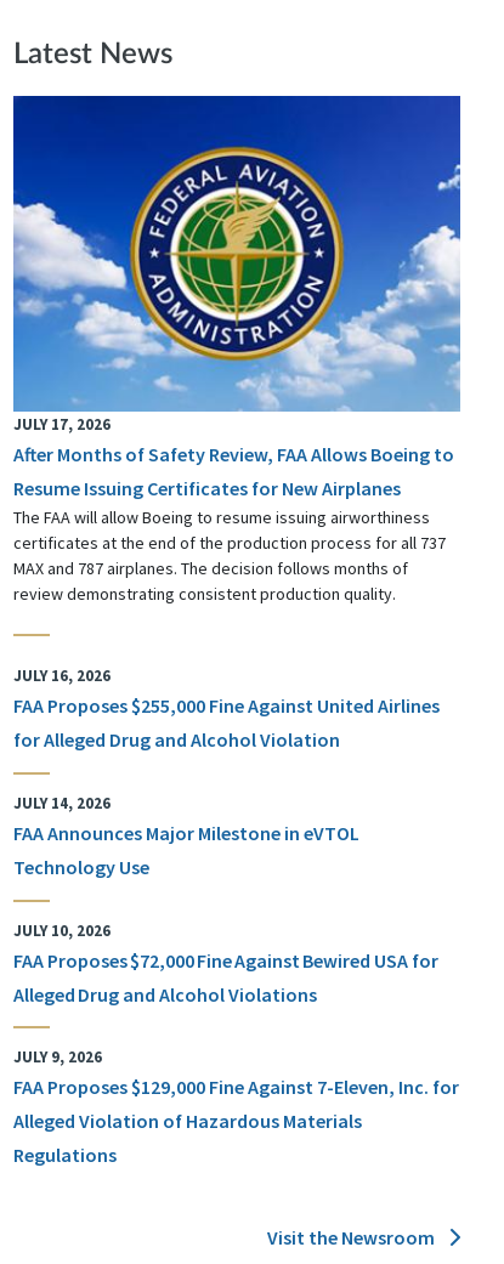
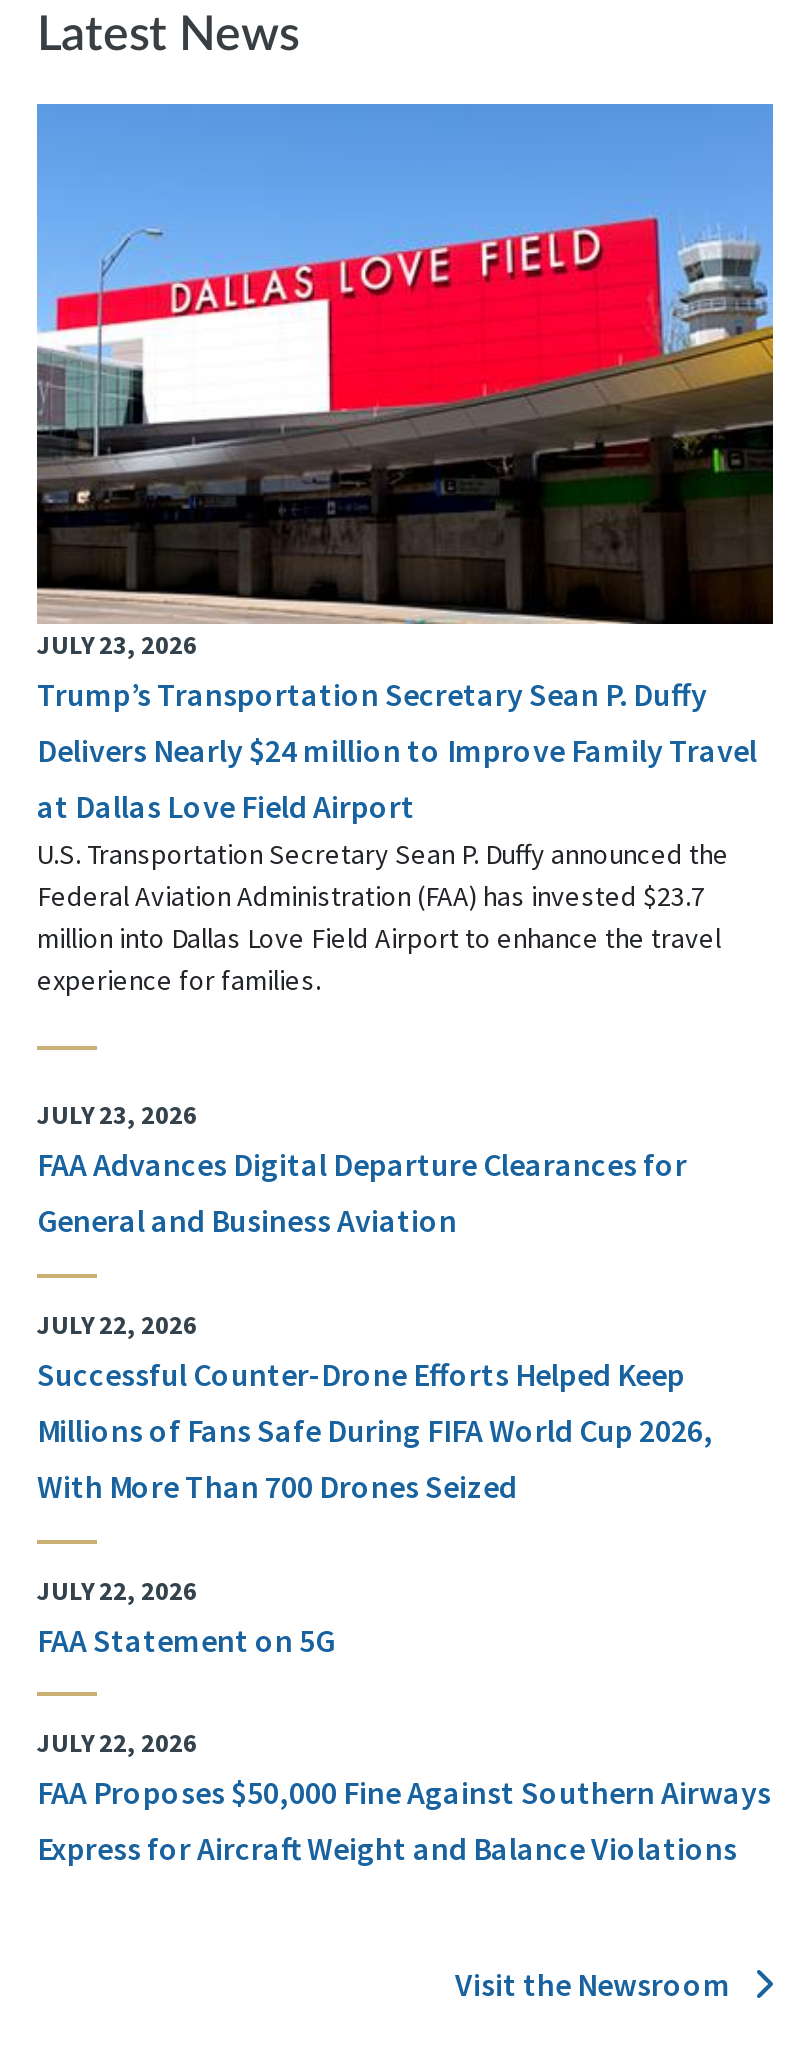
- [image]
- JULY 17, 2026
- After Months of Safety Review, FAA Allows Boeing to
- Resume Issuing Certificates for New Airplanes
- The FAA will allow Boeing to resume issuing airworthiness
- certificates at the end of the production process for all 737
- MAX and 787 airplanes. The decision follows months of
- review demonstrating consistent production quality.
+ [image]
+ JULY 23, 2026
+ Trump’s Transportation Secretary Sean P. Duffy
+ Delivers Nearly $24 million to Improve Family Travel
+ at Dallas Love Field Airport
+ U.S. Transportation Secretary Sean P. Duffy announced the
+ Federal Aviation Administration (FAA) has invested $23.7
+ million into Dallas Love Field Airport to enhance the travel
+ experience for families.

- JULY 16, 2026
- FAA Proposes $255,000 Fine Against United Airlines
- for Alleged Drug and Alcohol Violation
+ JULY 23, 2026
+ FAA Advances Digital Departure Clearances for
+ General and Business Aviation

- JULY 14, 2026
- FAA Announces Major Milestone in eVTOL
- Technology Use
+ JULY 22, 2026
+ Successful Counter-Drone Efforts Helped Keep
+ Millions of Fans Safe During FIFA World Cup 2026,
+ With More Than 700 Drones Seized

- JULY 10, 2026
- FAA Proposes $72,000 Fine Against Bewired USA for
- Alleged Drug and Alcohol Violations
+ JULY 22, 2026
+ FAA Statement on 5G

- JULY 9, 2026
- FAA Proposes $129,000 Fine Against 7-Eleven, Inc. for
- Alleged Violation of Hazardous Materials
- Regulations
+ JULY 22, 2026
+ FAA Proposes $50,000 Fine Against Southern Airways
+ Express for Aircraft Weight and Balance Violations
